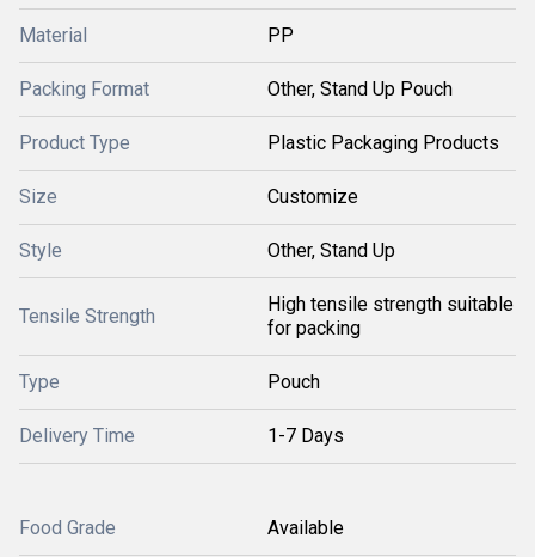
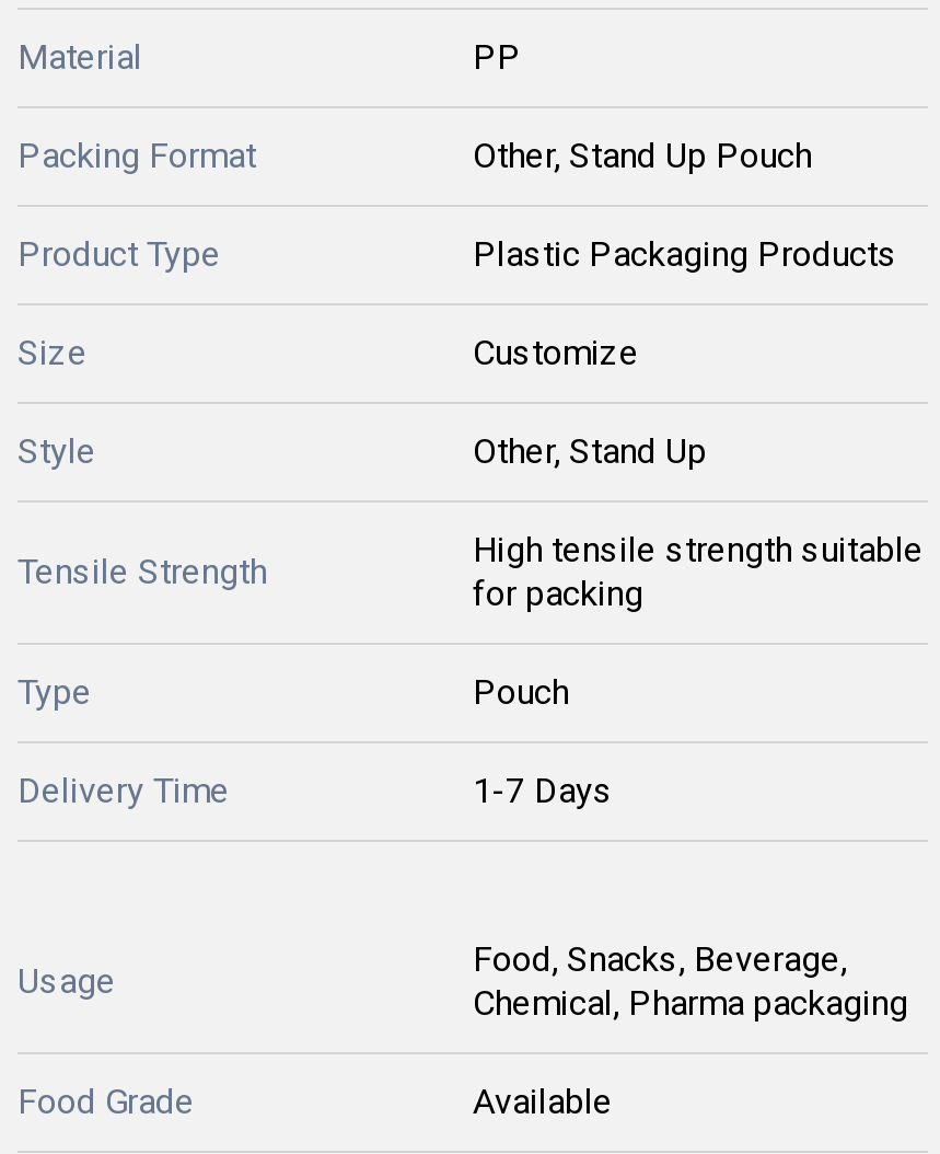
+ Usage

+ Food, Snacks, Beverage,
+ Chemical, Pharma packaging
